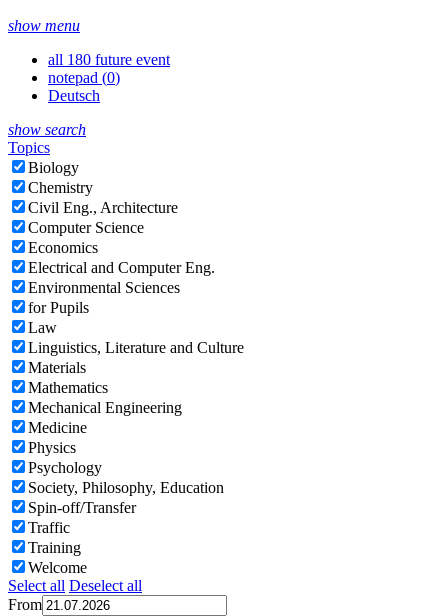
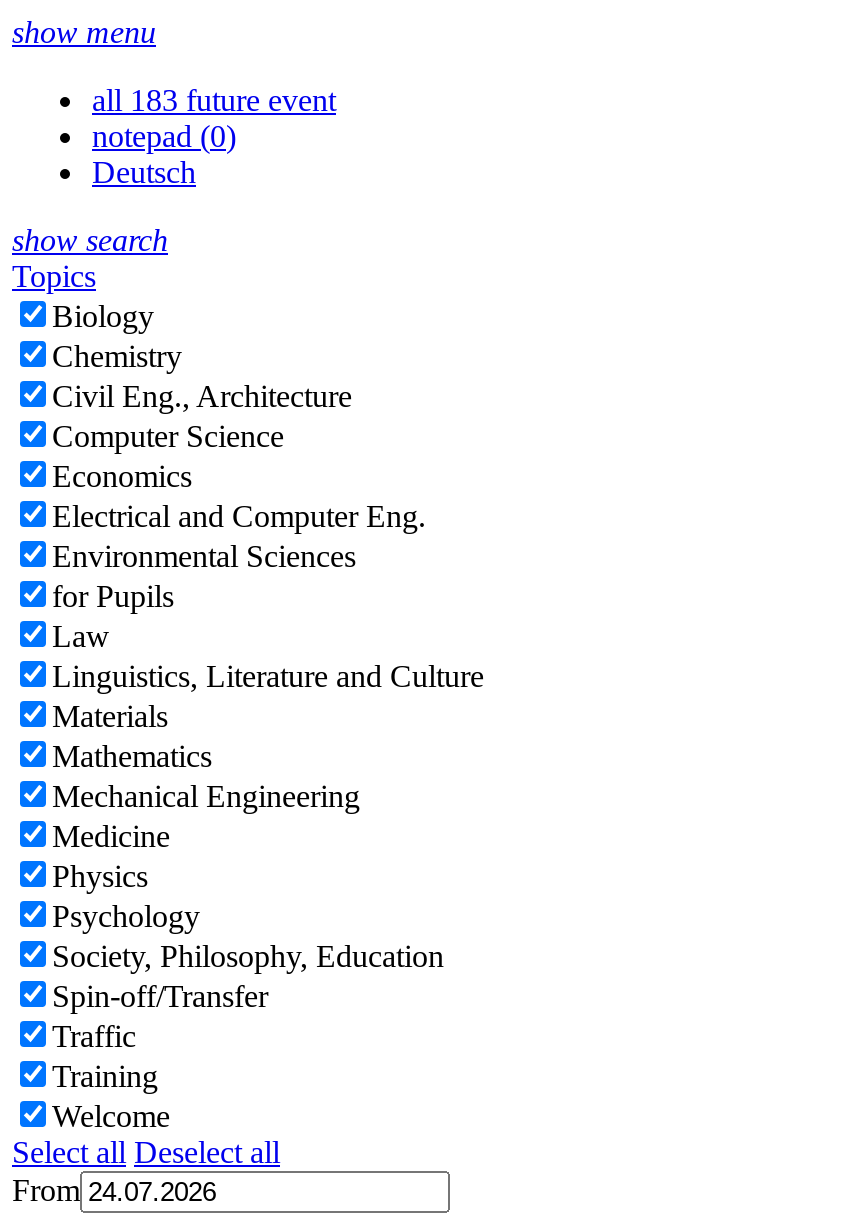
- all 180 future event
+ all 183 future event
